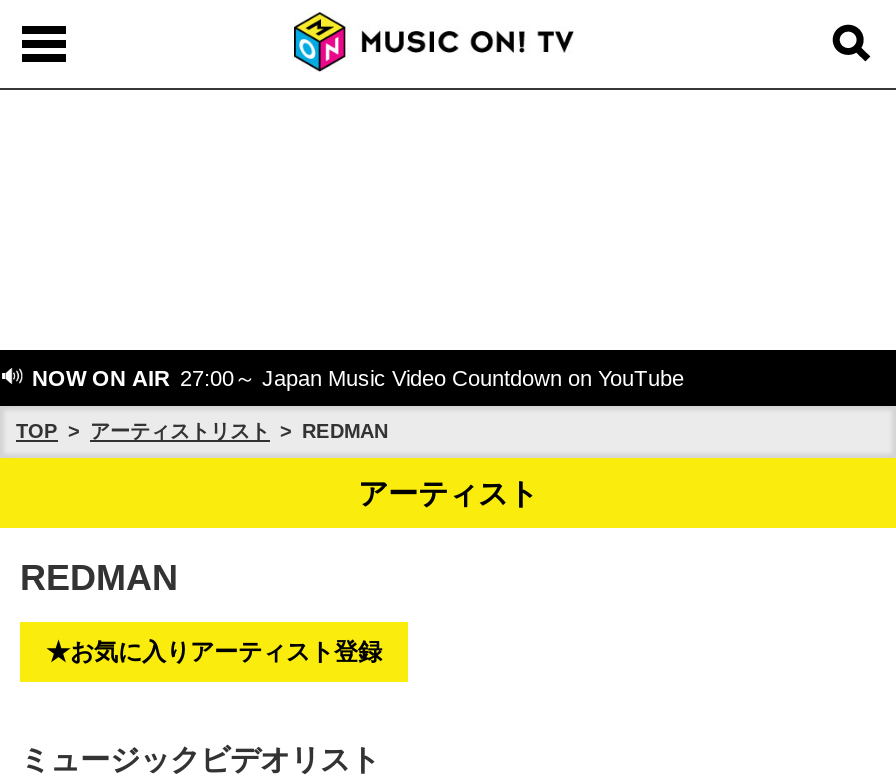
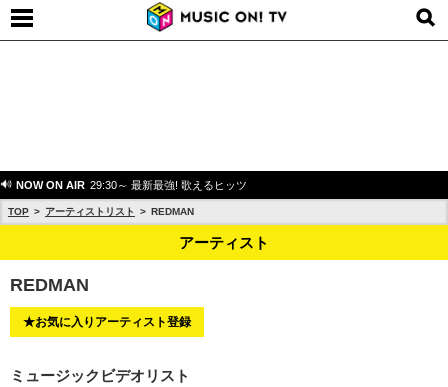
- NOW ON AIR 27:00～ Japan Music Video Countdown on YouTube
+ NOW ON AIR 29:30～ 最新最強! 歌えるヒッツ
